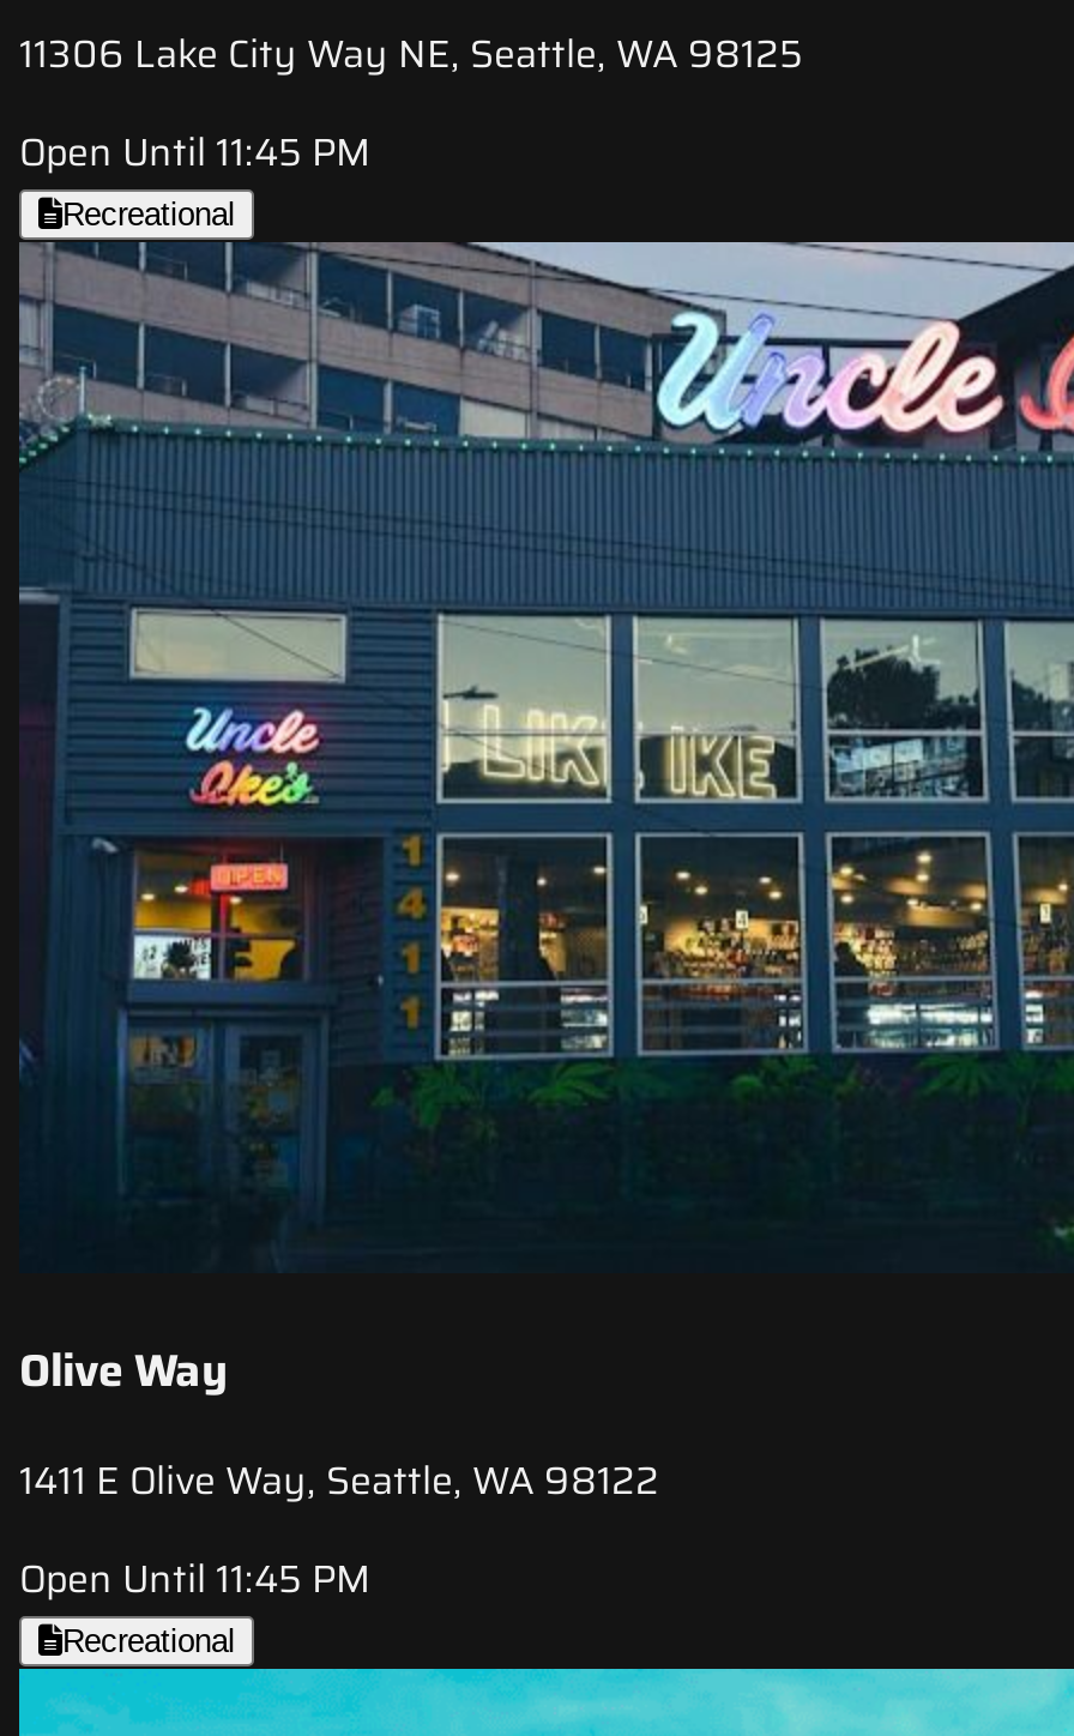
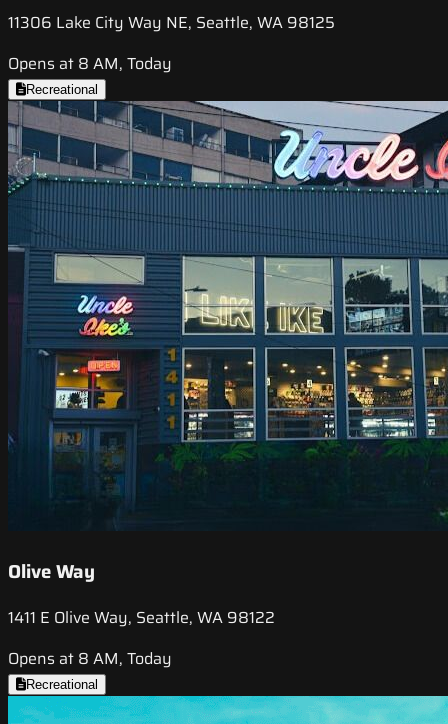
- Open Until 11:45 PM
+ Opens at 8 AM, Today

- Open Until 11:45 PM
+ Opens at 8 AM, Today
